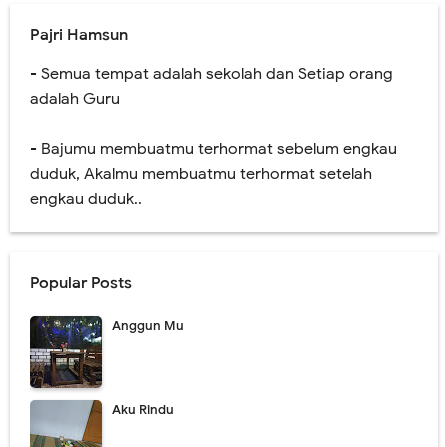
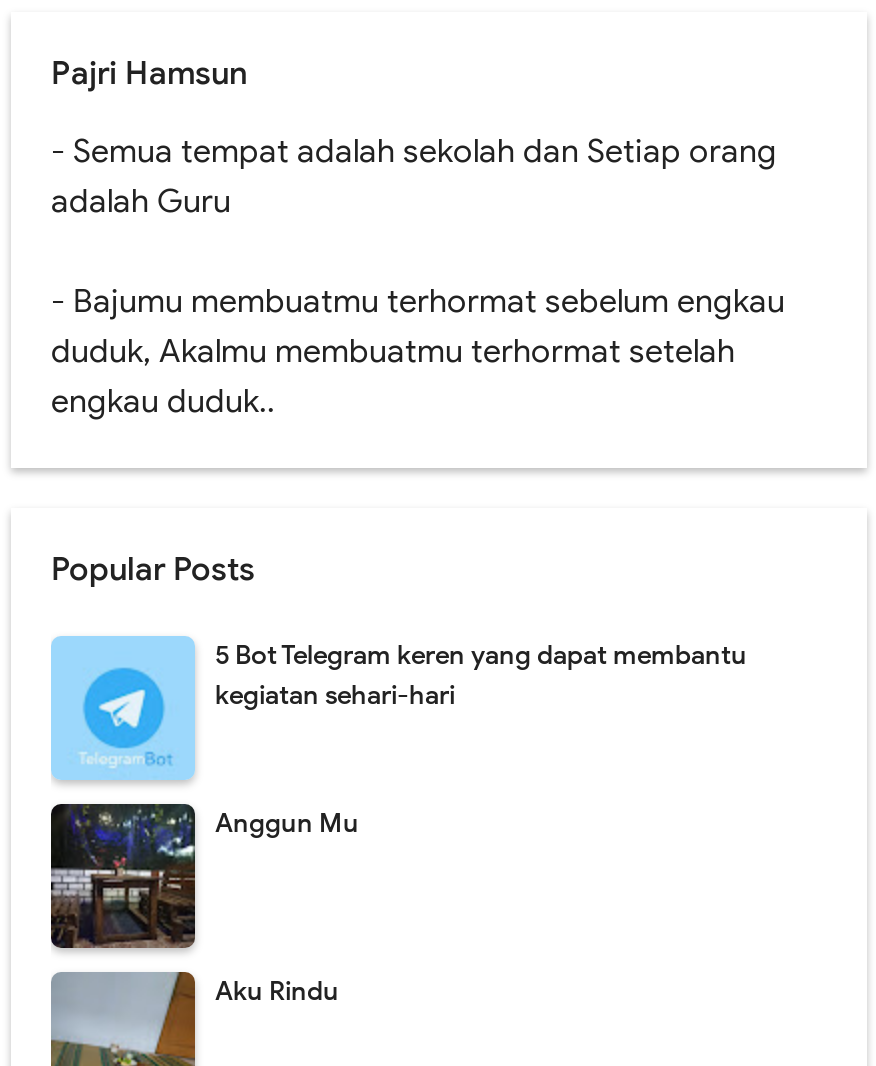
+ [image]
+ 5 Bot Telegram keren yang dapat membantu
+ kegiatan sehari-hari
